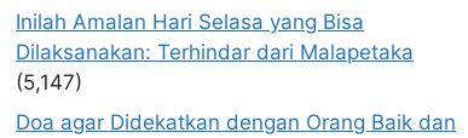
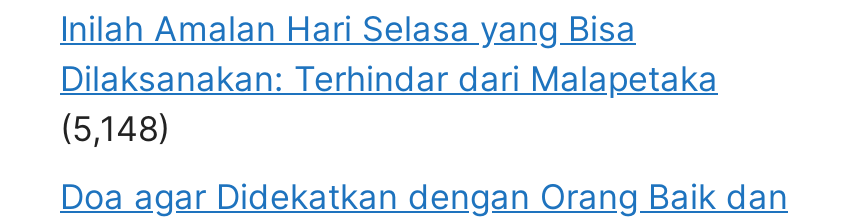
- (5,147)
+ (5,148)
